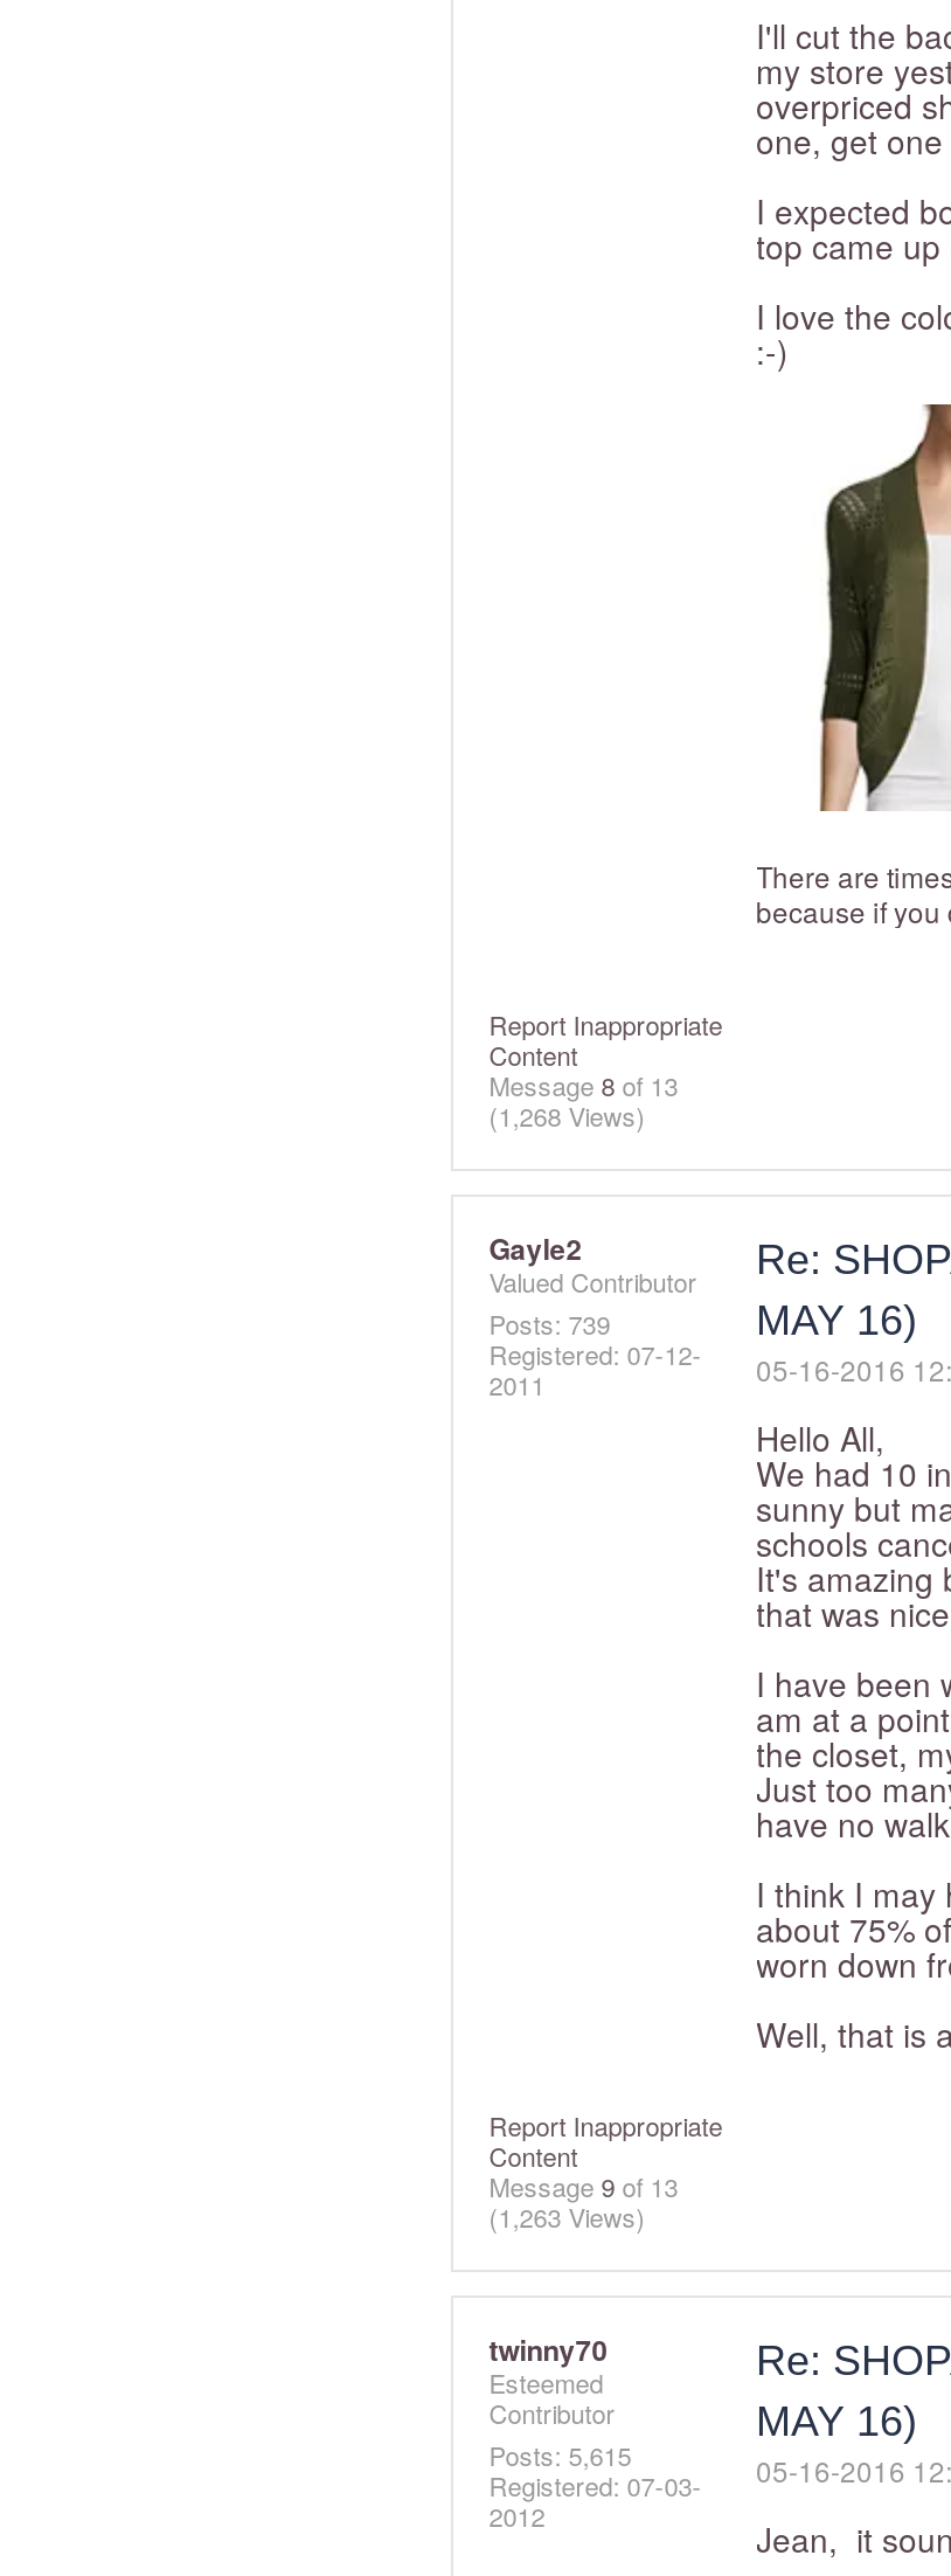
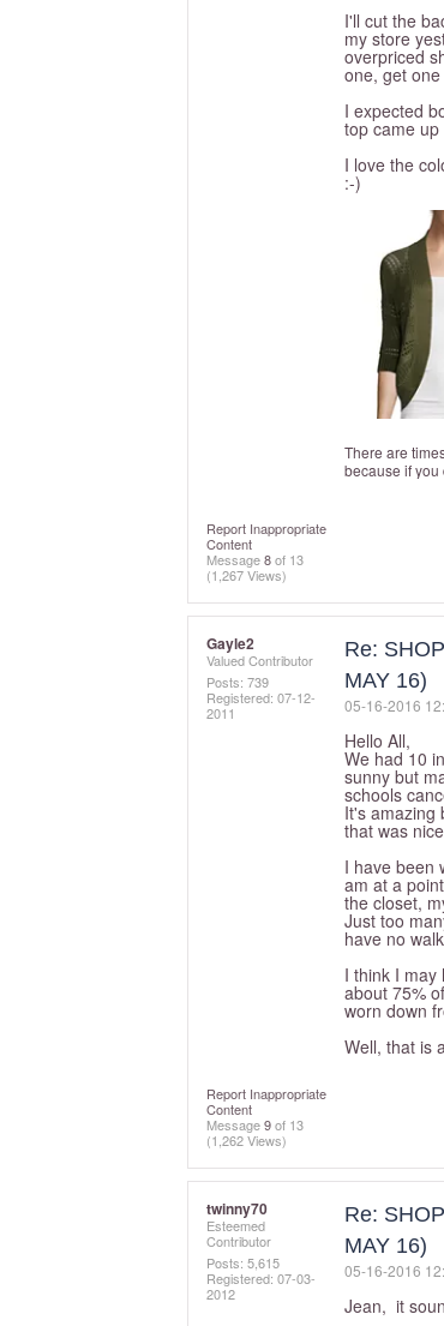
- (1,268 Views)
+ (1,267 Views)

- (1,263 Views)
+ (1,262 Views)
